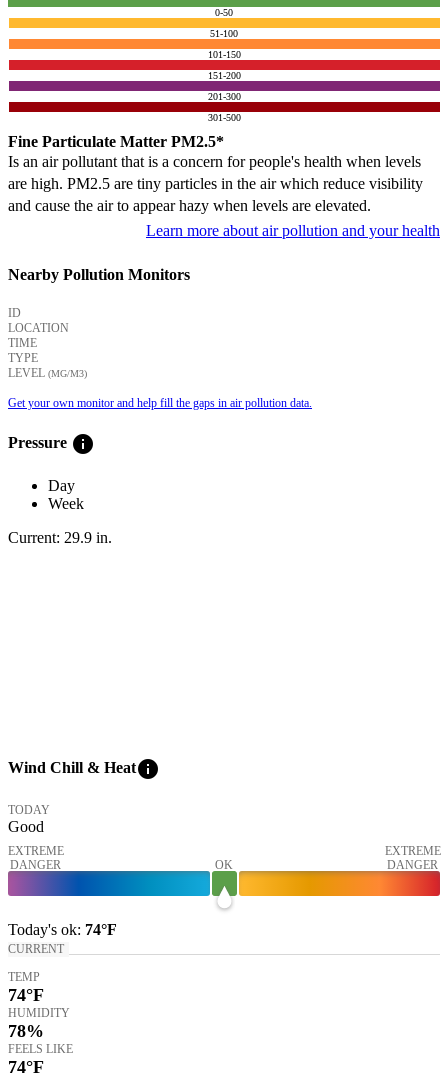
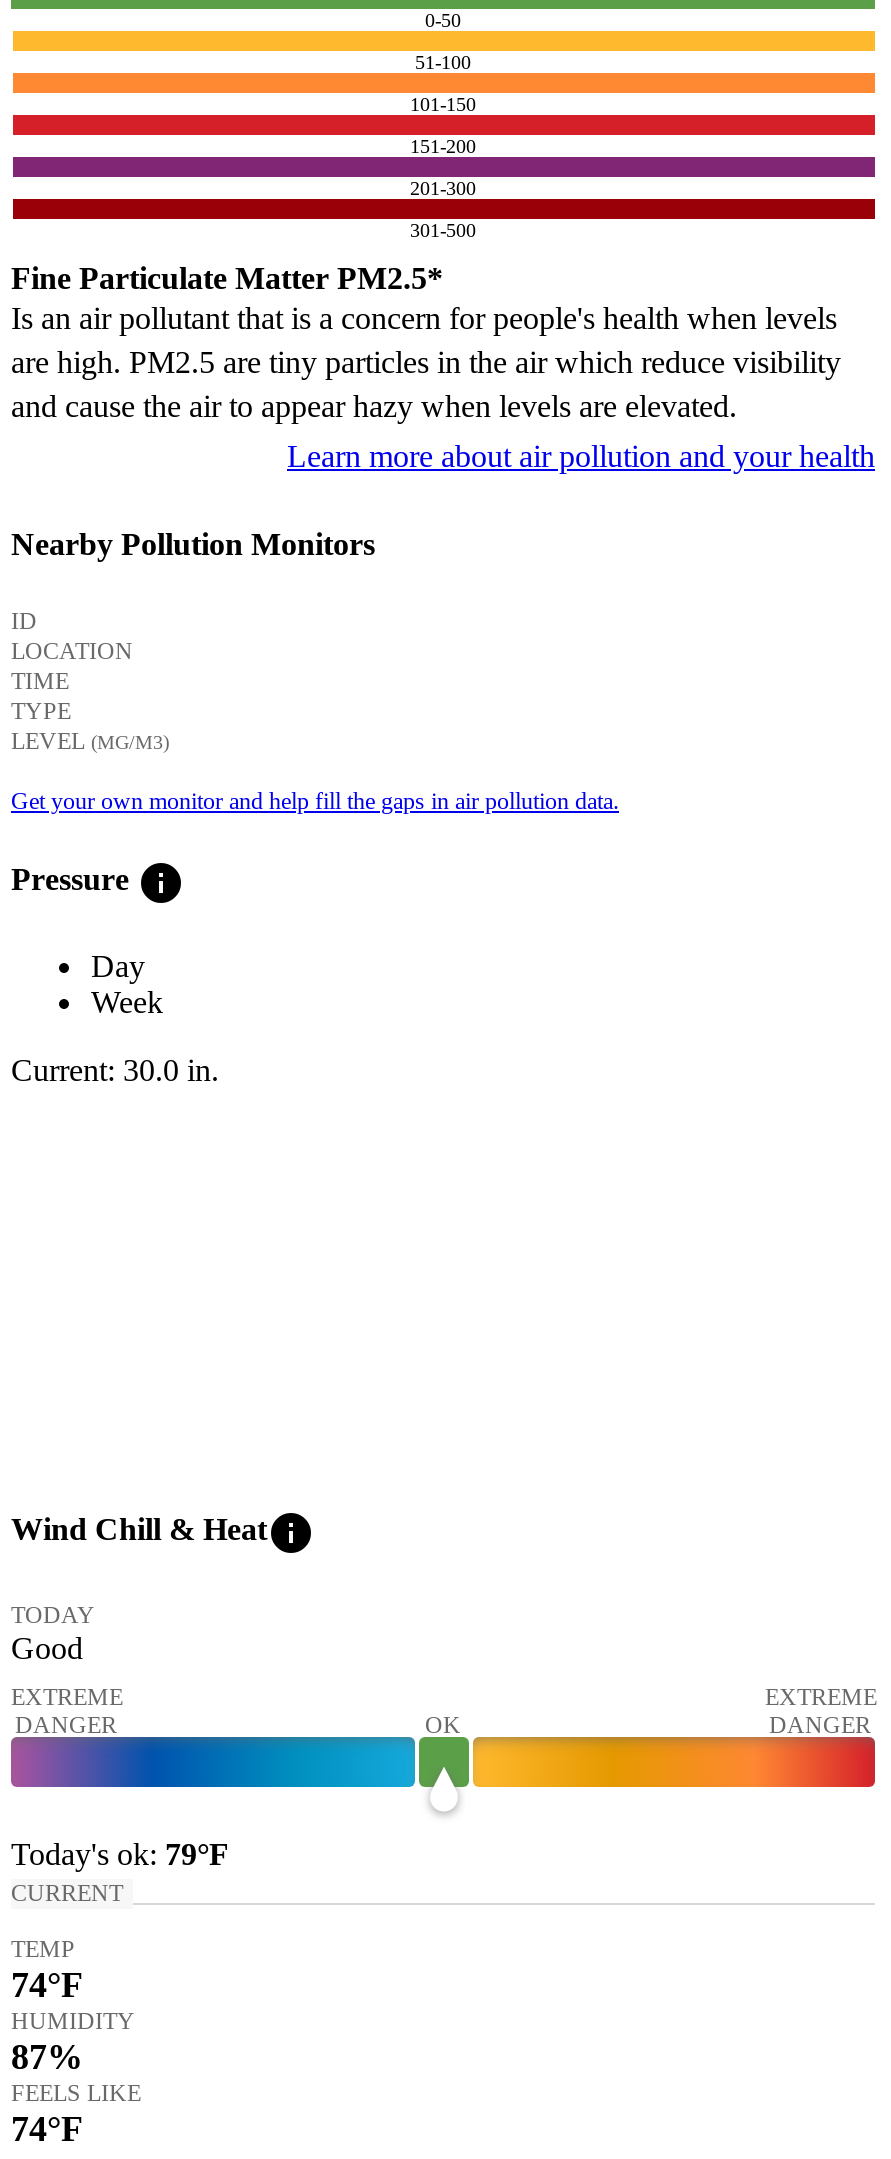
- Current: 29.9 in.
+ Current: 30.0 in.

- Today's ok: 74°F
+ Today's ok: 79°F

- 78%
+ 87%
